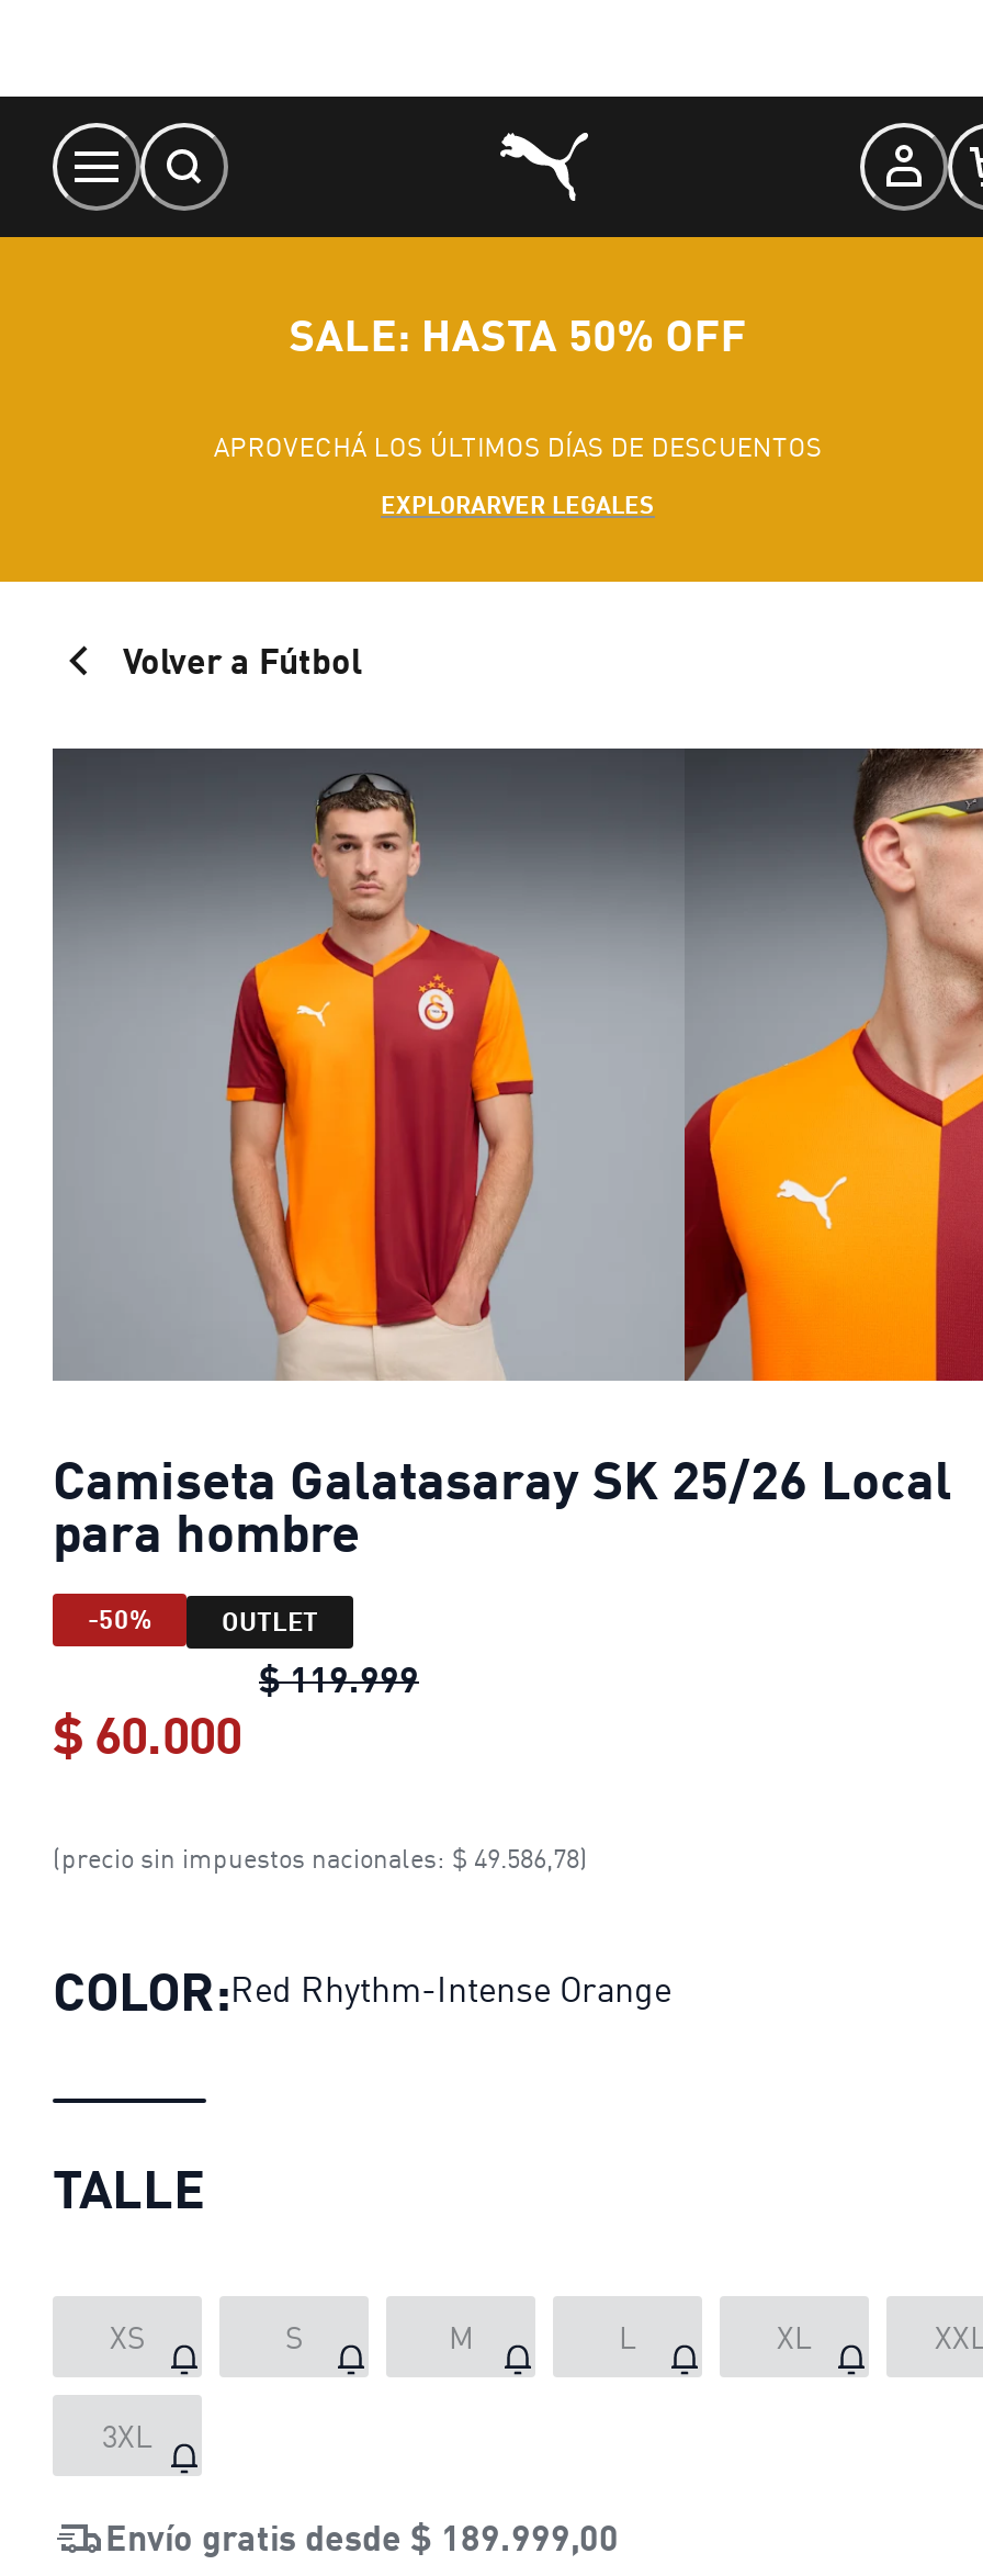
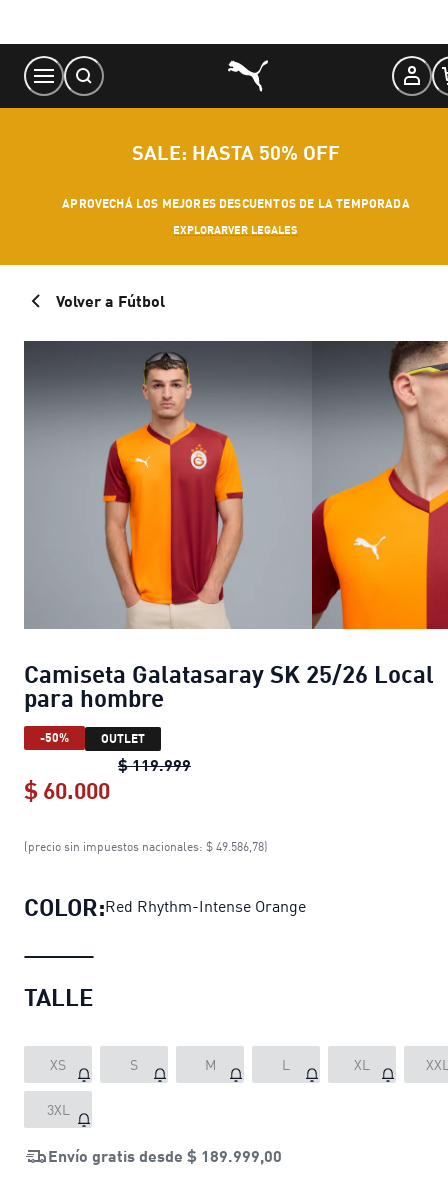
- APROVECHÁ LOS ÚLTIMOS DÍAS DE DESCUENTOS
+ APROVECHÁ LOS MEJORES DESCUENTOS DE LA TEMPORADA
